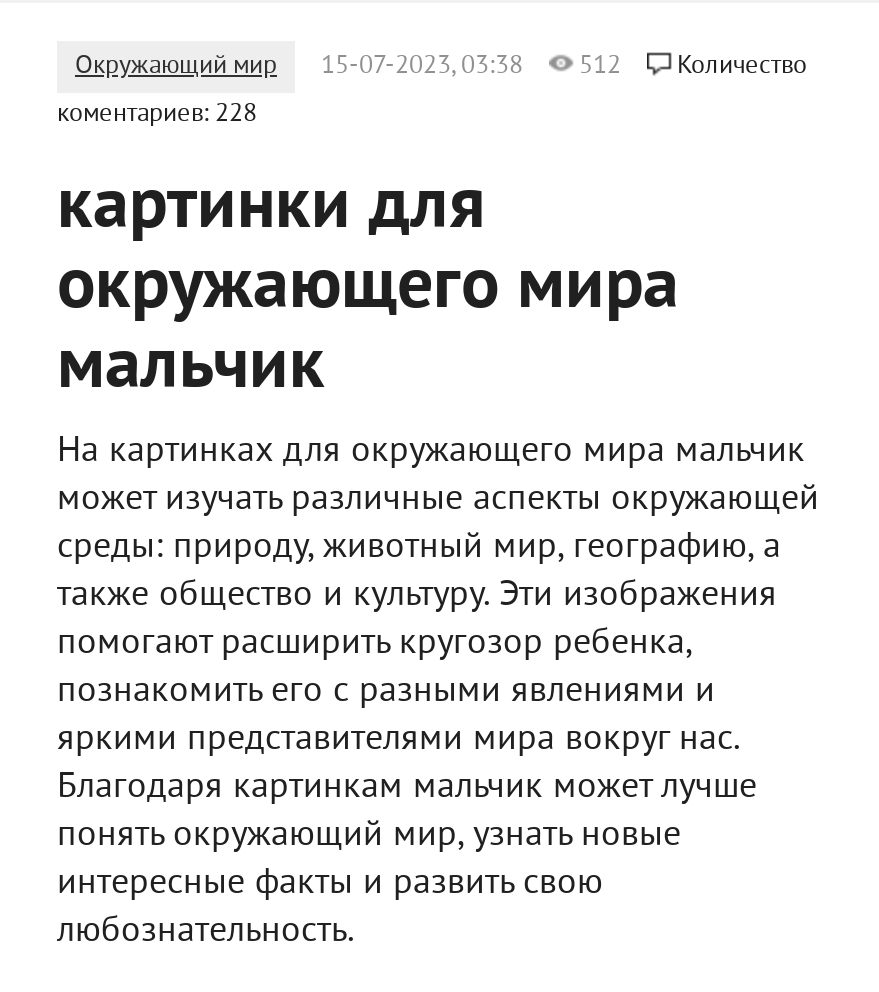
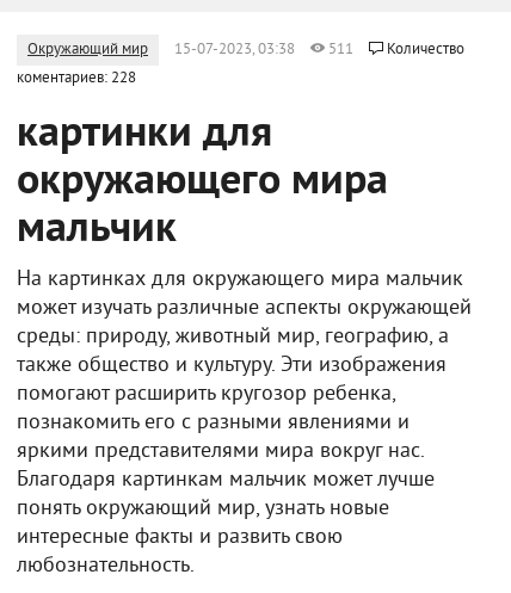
- Окружающий мир 15-07-2023, 03:38 512 Количество
+ Окружающий мир 15-07-2023, 03:38 511 Количество
